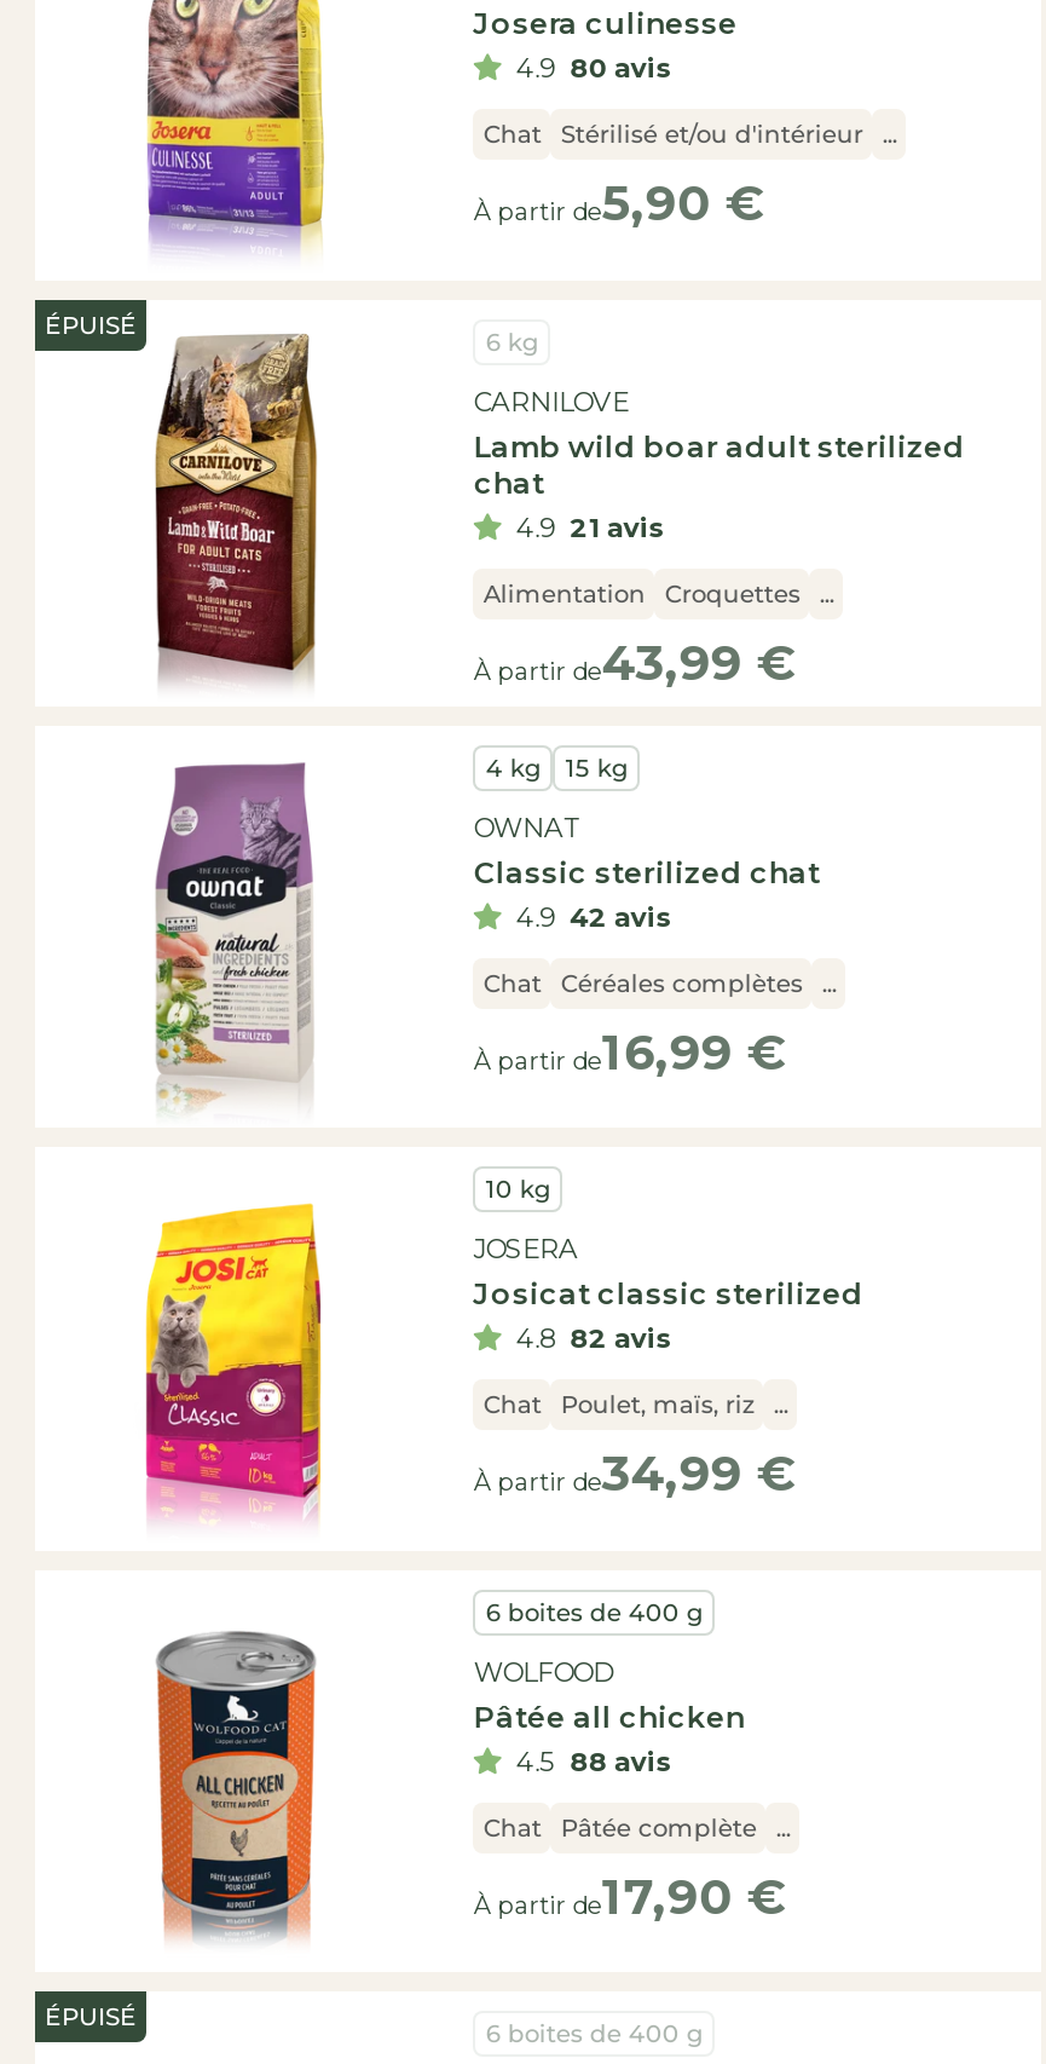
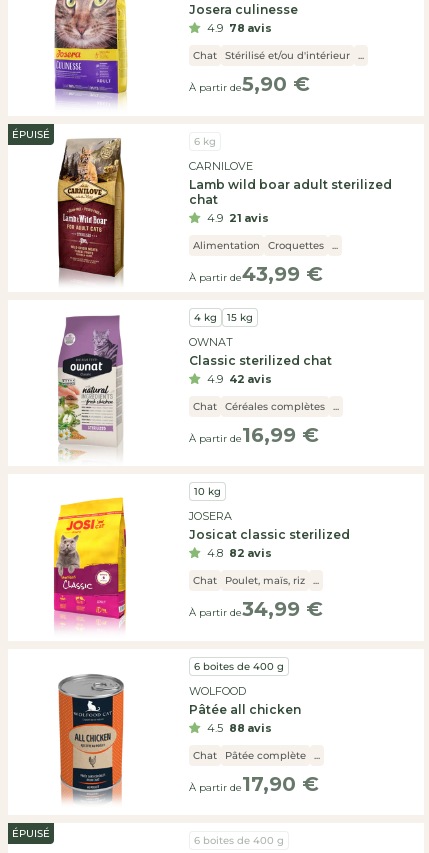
- 4.9 80 avis
+ 4.9 78 avis
